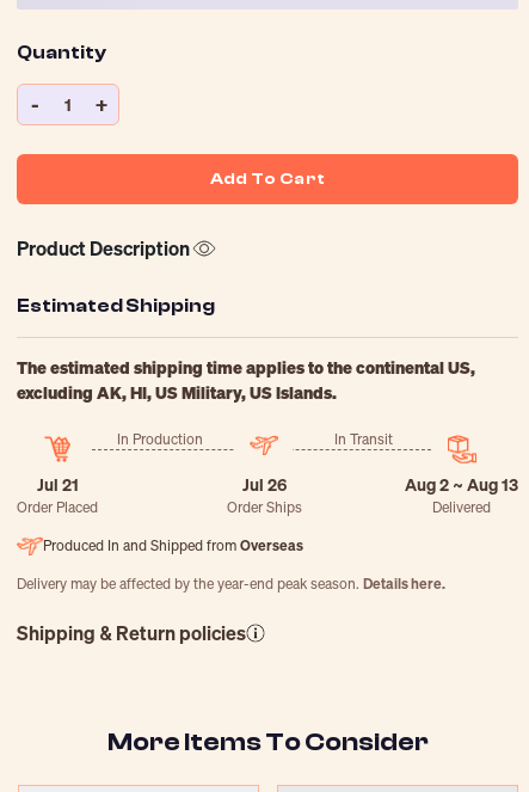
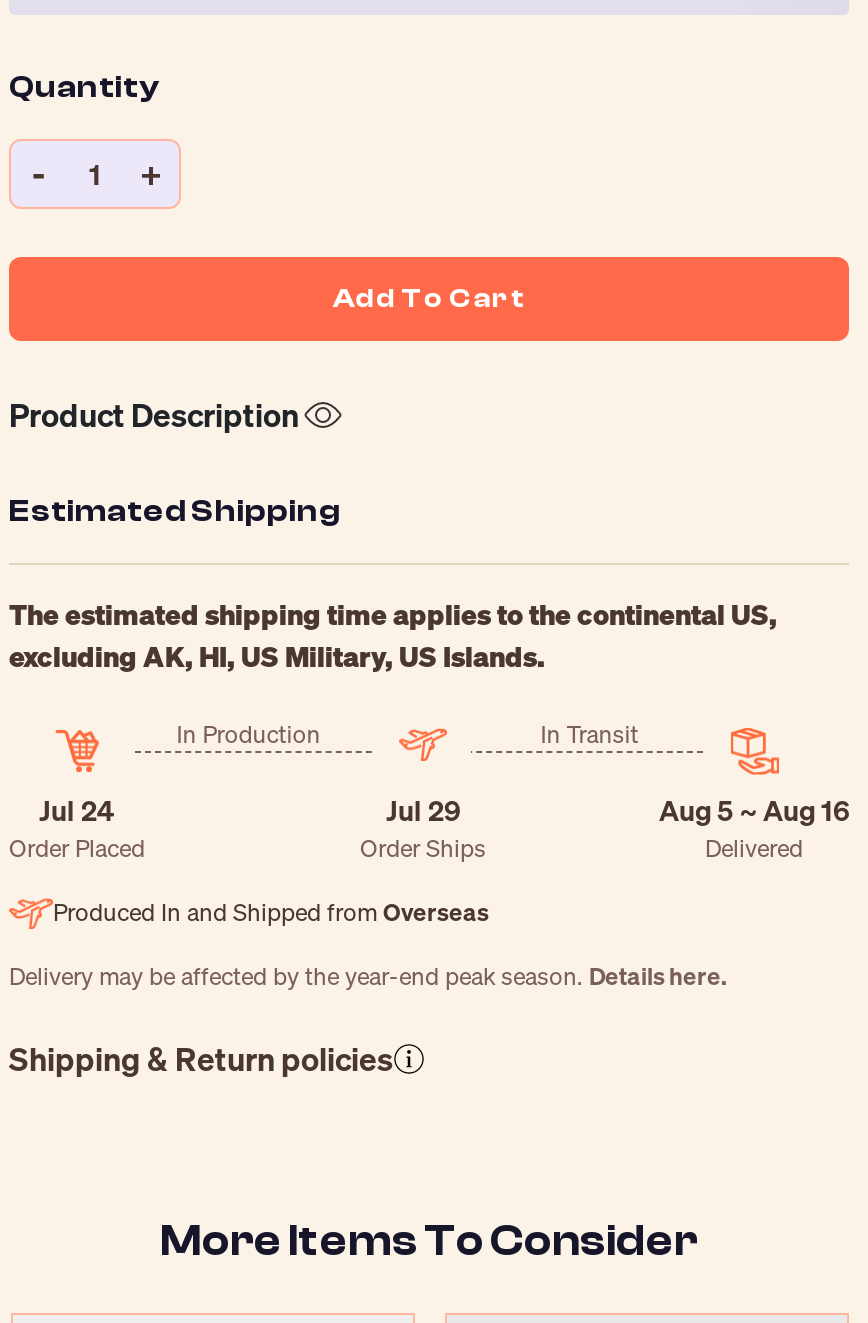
- Jul 21
+ Jul 24

- Jul 26
+ Jul 29

- Aug 2 ~ Aug 13
+ Aug 5 ~ Aug 16
